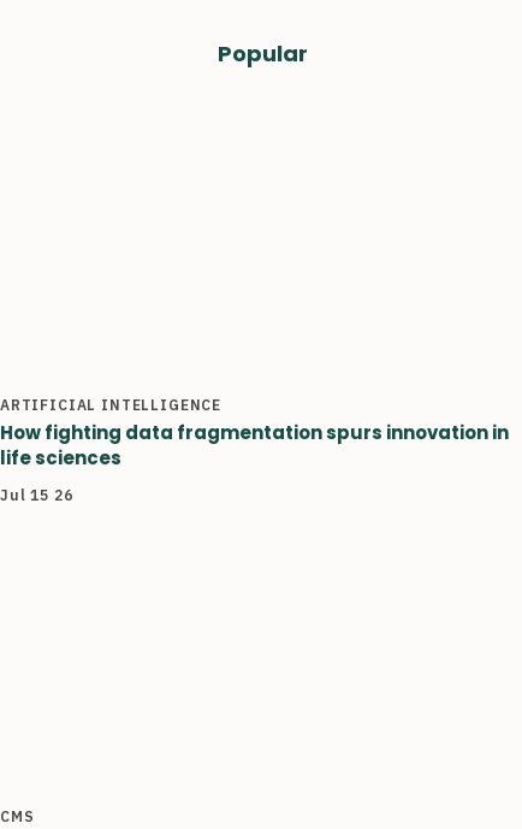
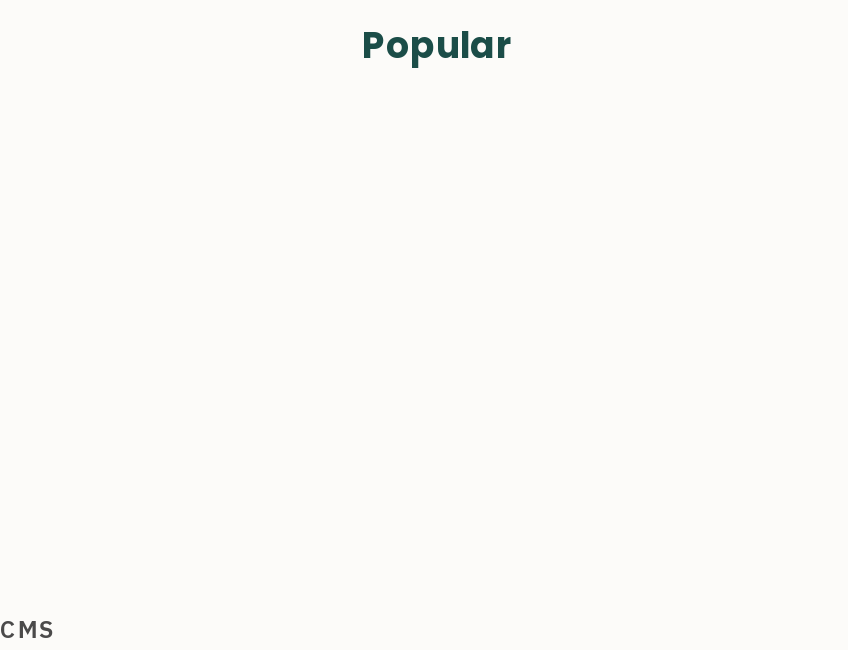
- ARTIFICIAL INTELLIGENCE
- How fighting data fragmentation spurs innovation in
- life sciences
- Jul 15 26
